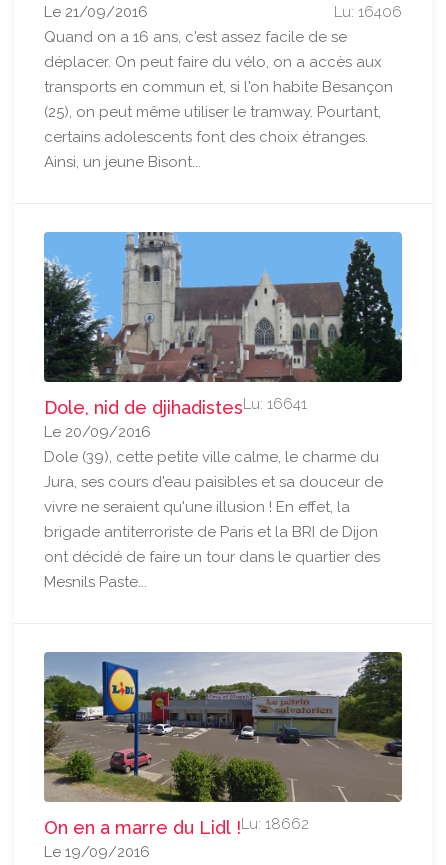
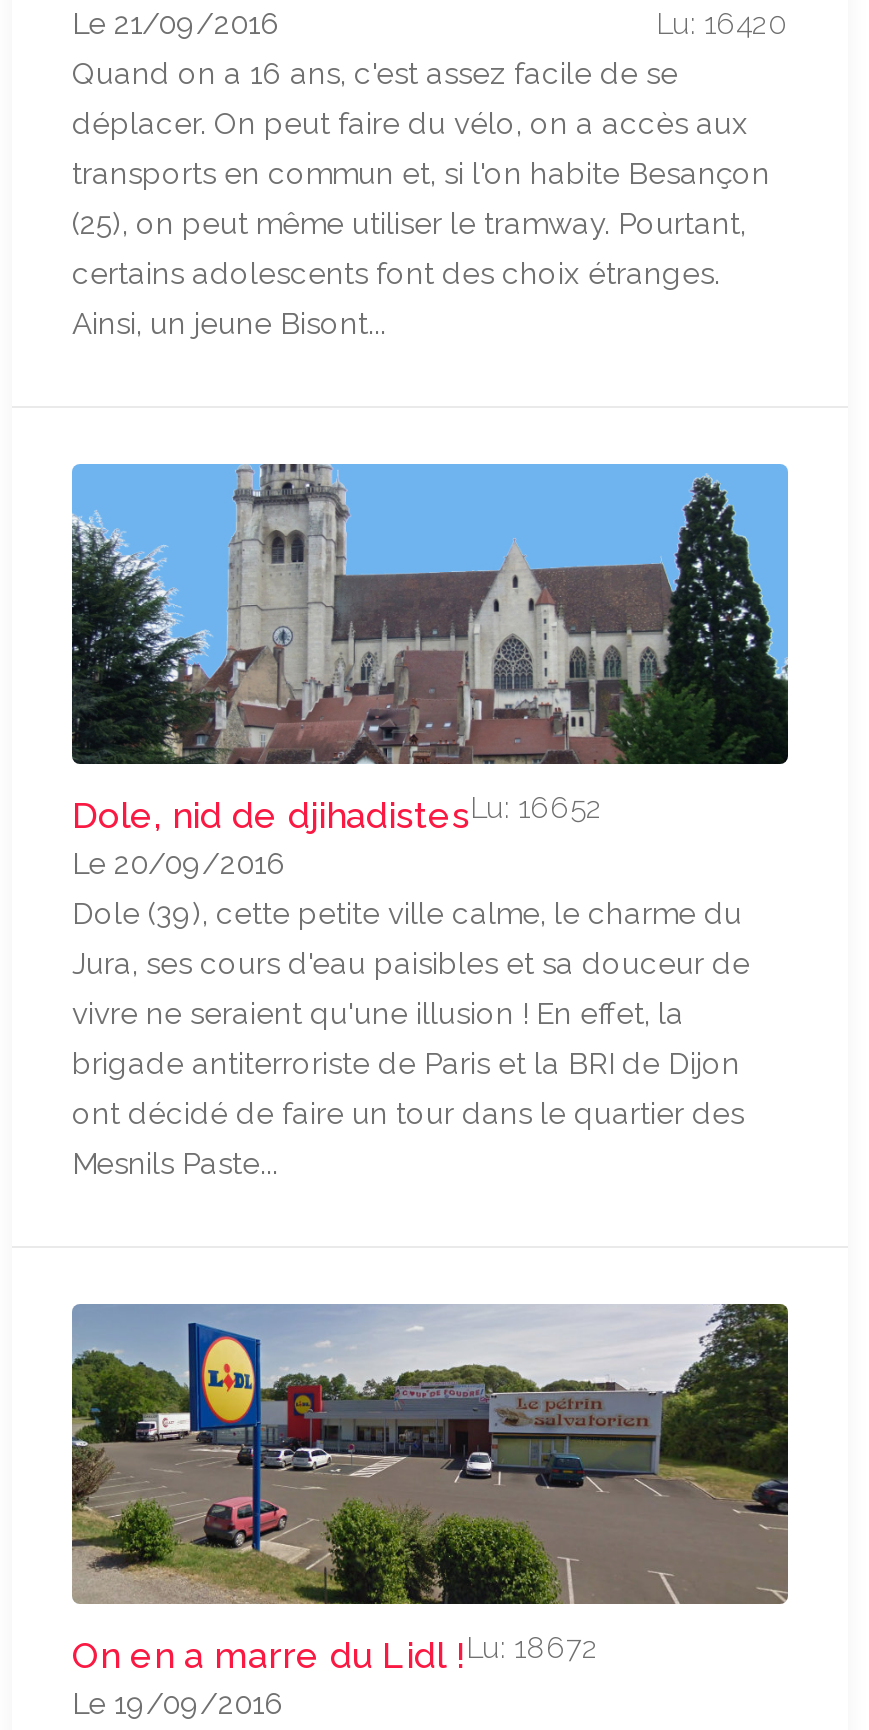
- Lu: 16406
+ Lu: 16420

- Dole, nid de djihadistesLu: 16641
+ Dole, nid de djihadistesLu: 16652

- On en a marre du Lidl ! Lu: 18662
+ On en a marre du Lidl ! Lu: 18672
